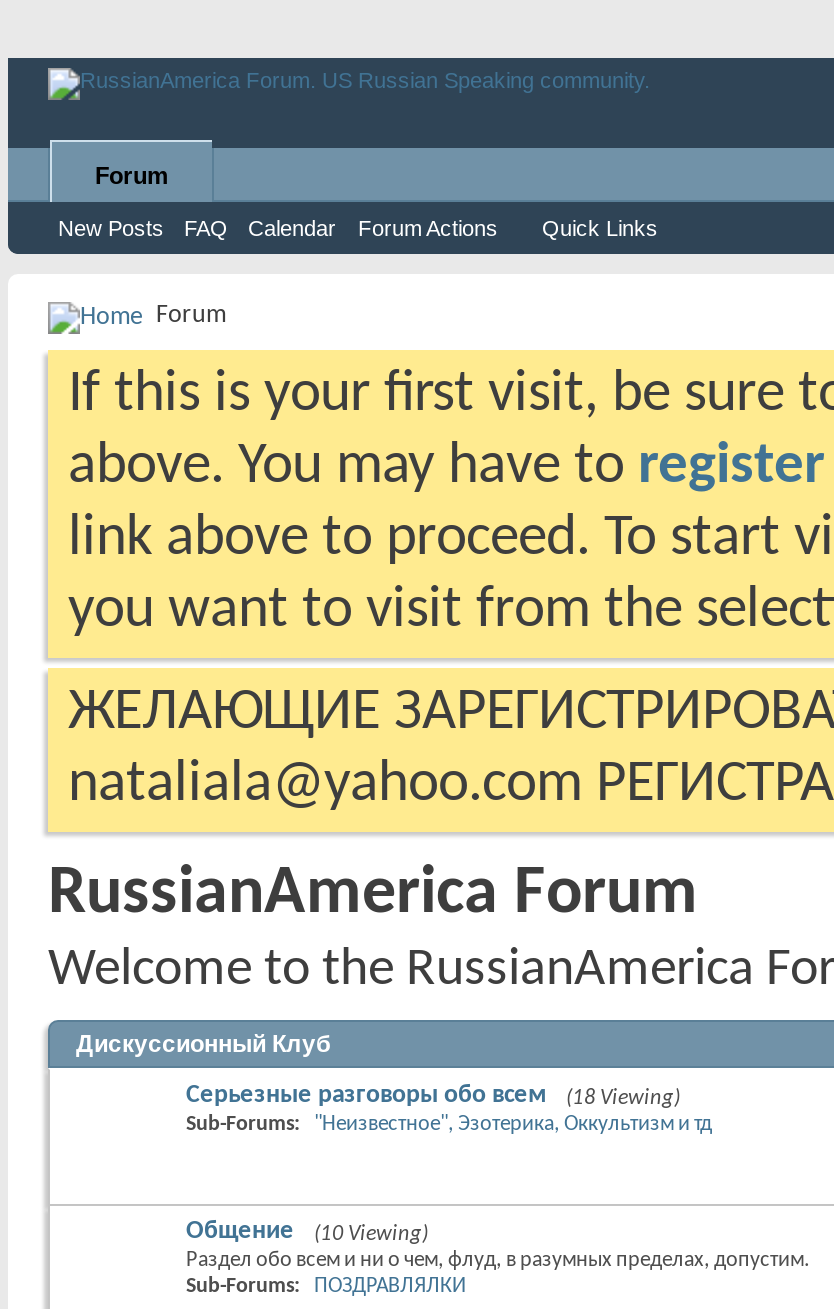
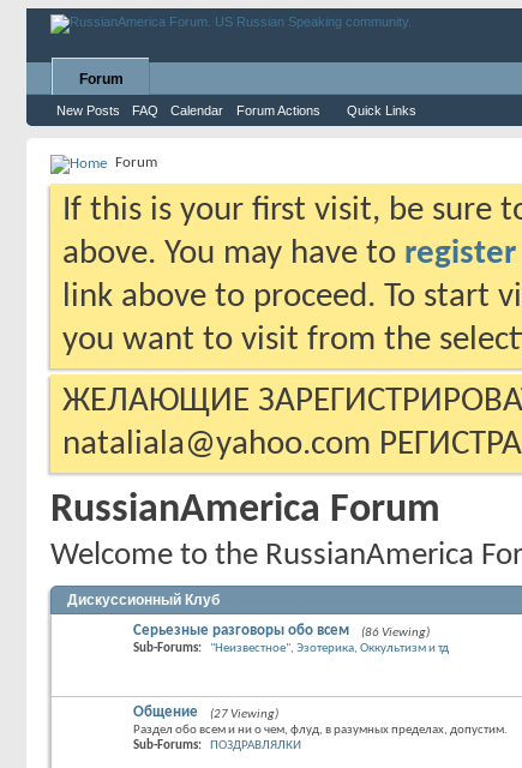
- Серьезные разговоры обо всем (18 Viewing)
+ Серьезные разговоры обо всем (86 Viewing)

- Общение (10 Viewing)
+ Общение (27 Viewing)
